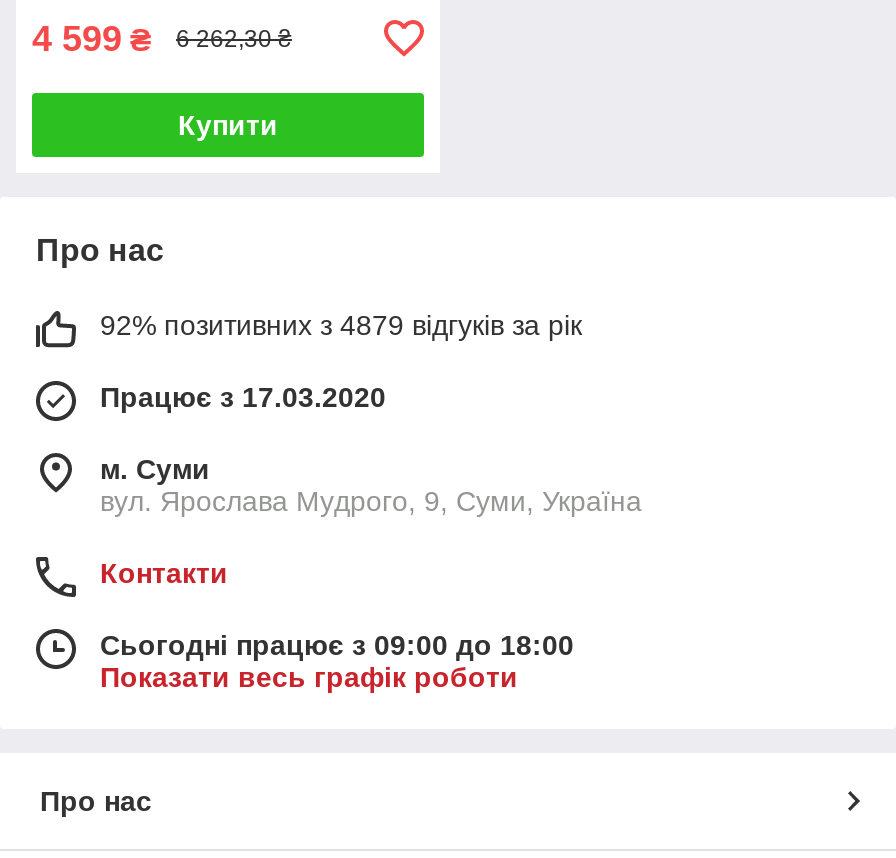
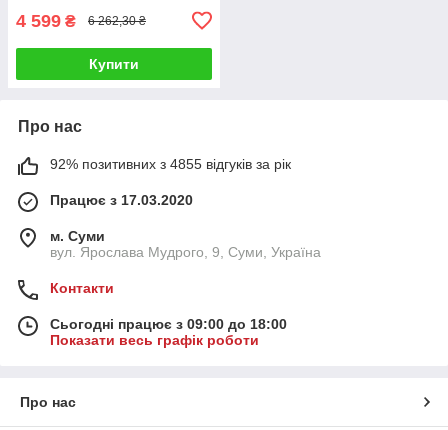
- 92% позитивних з 4879 відгуків за рік
+ 92% позитивних з 4855 відгуків за рік
